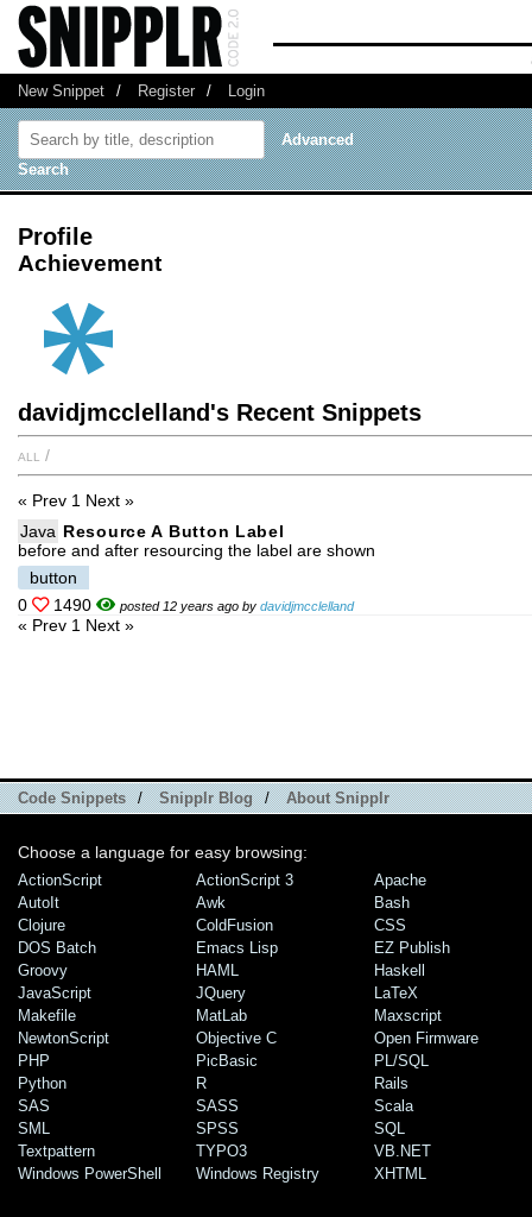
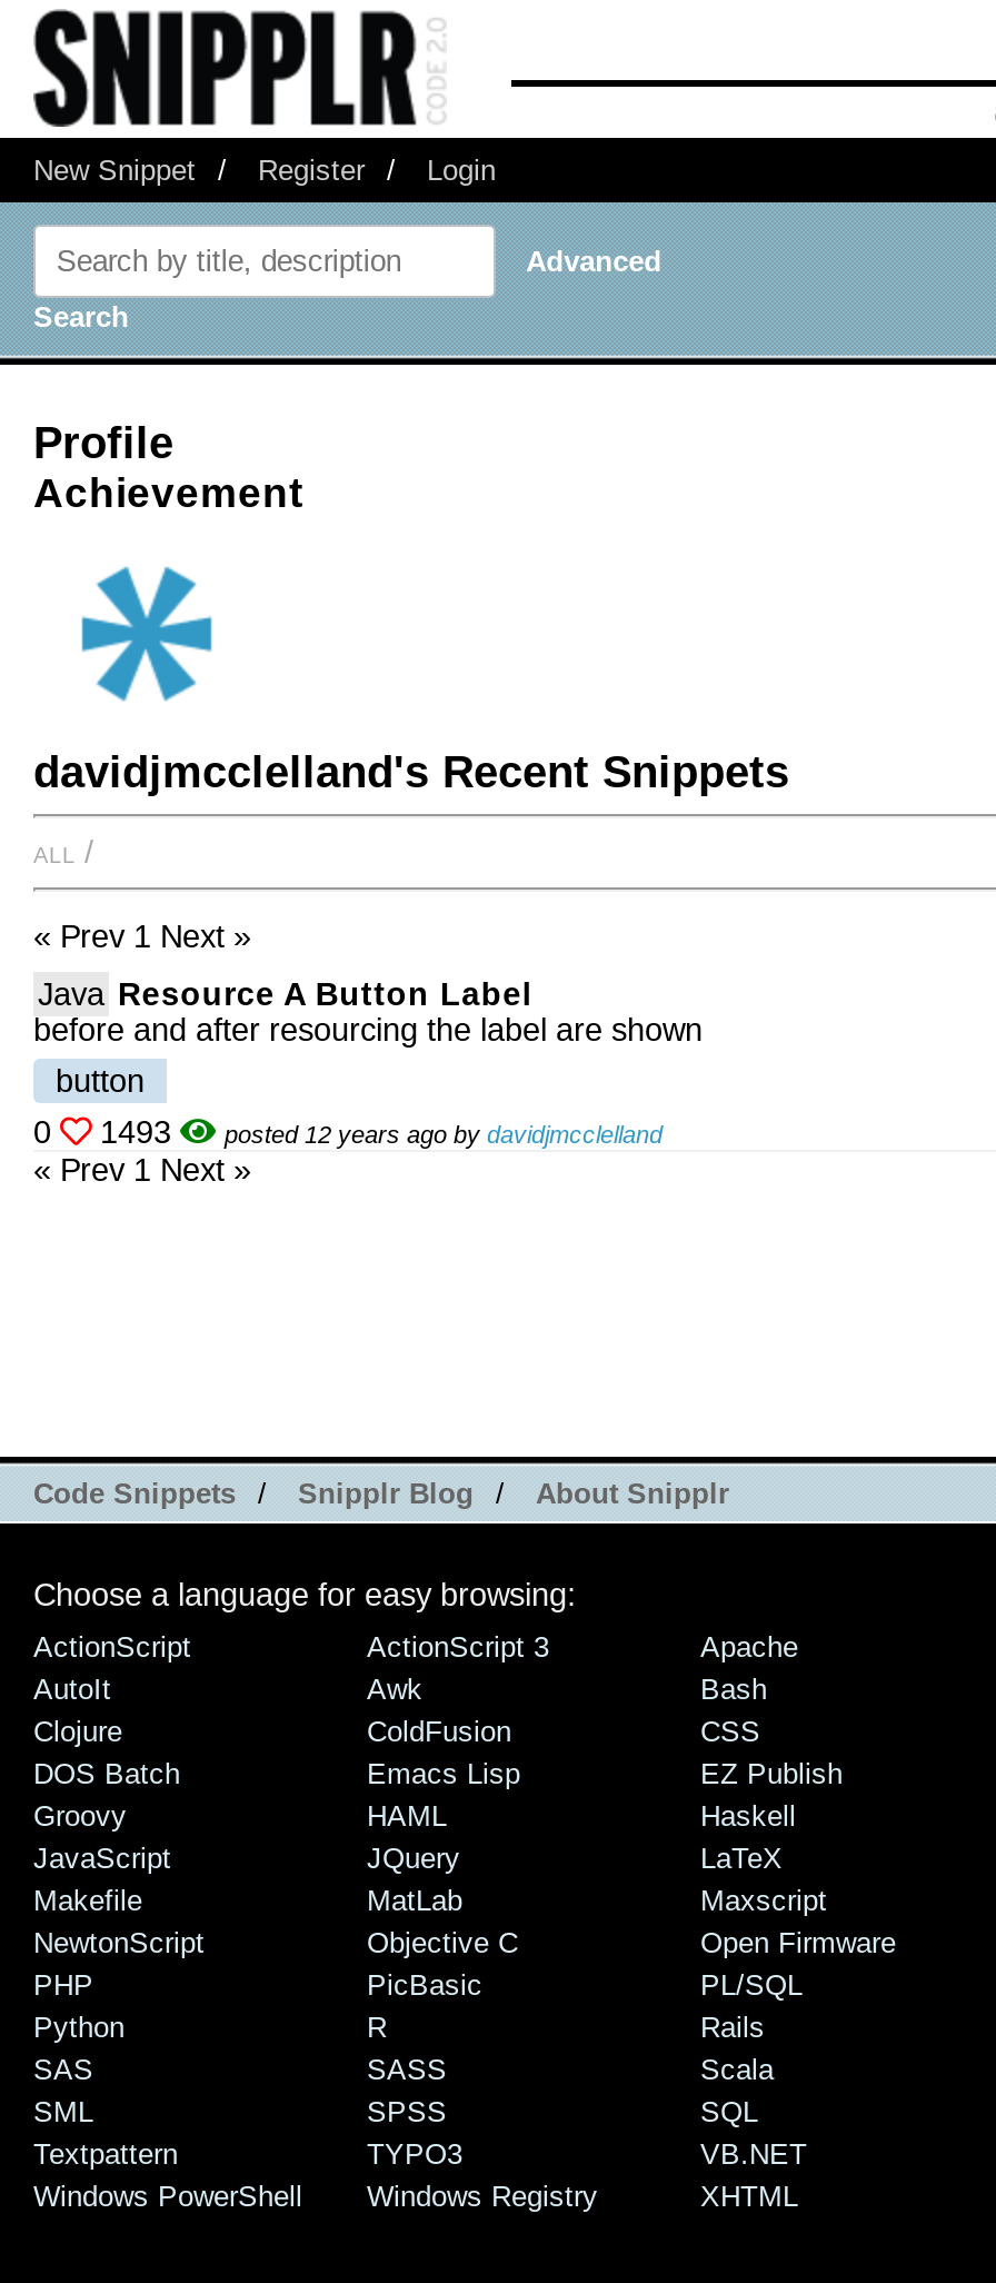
- 0 1490 posted 12 years ago by davidjmcclelland
+ 0 1493 posted 12 years ago by davidjmcclelland
